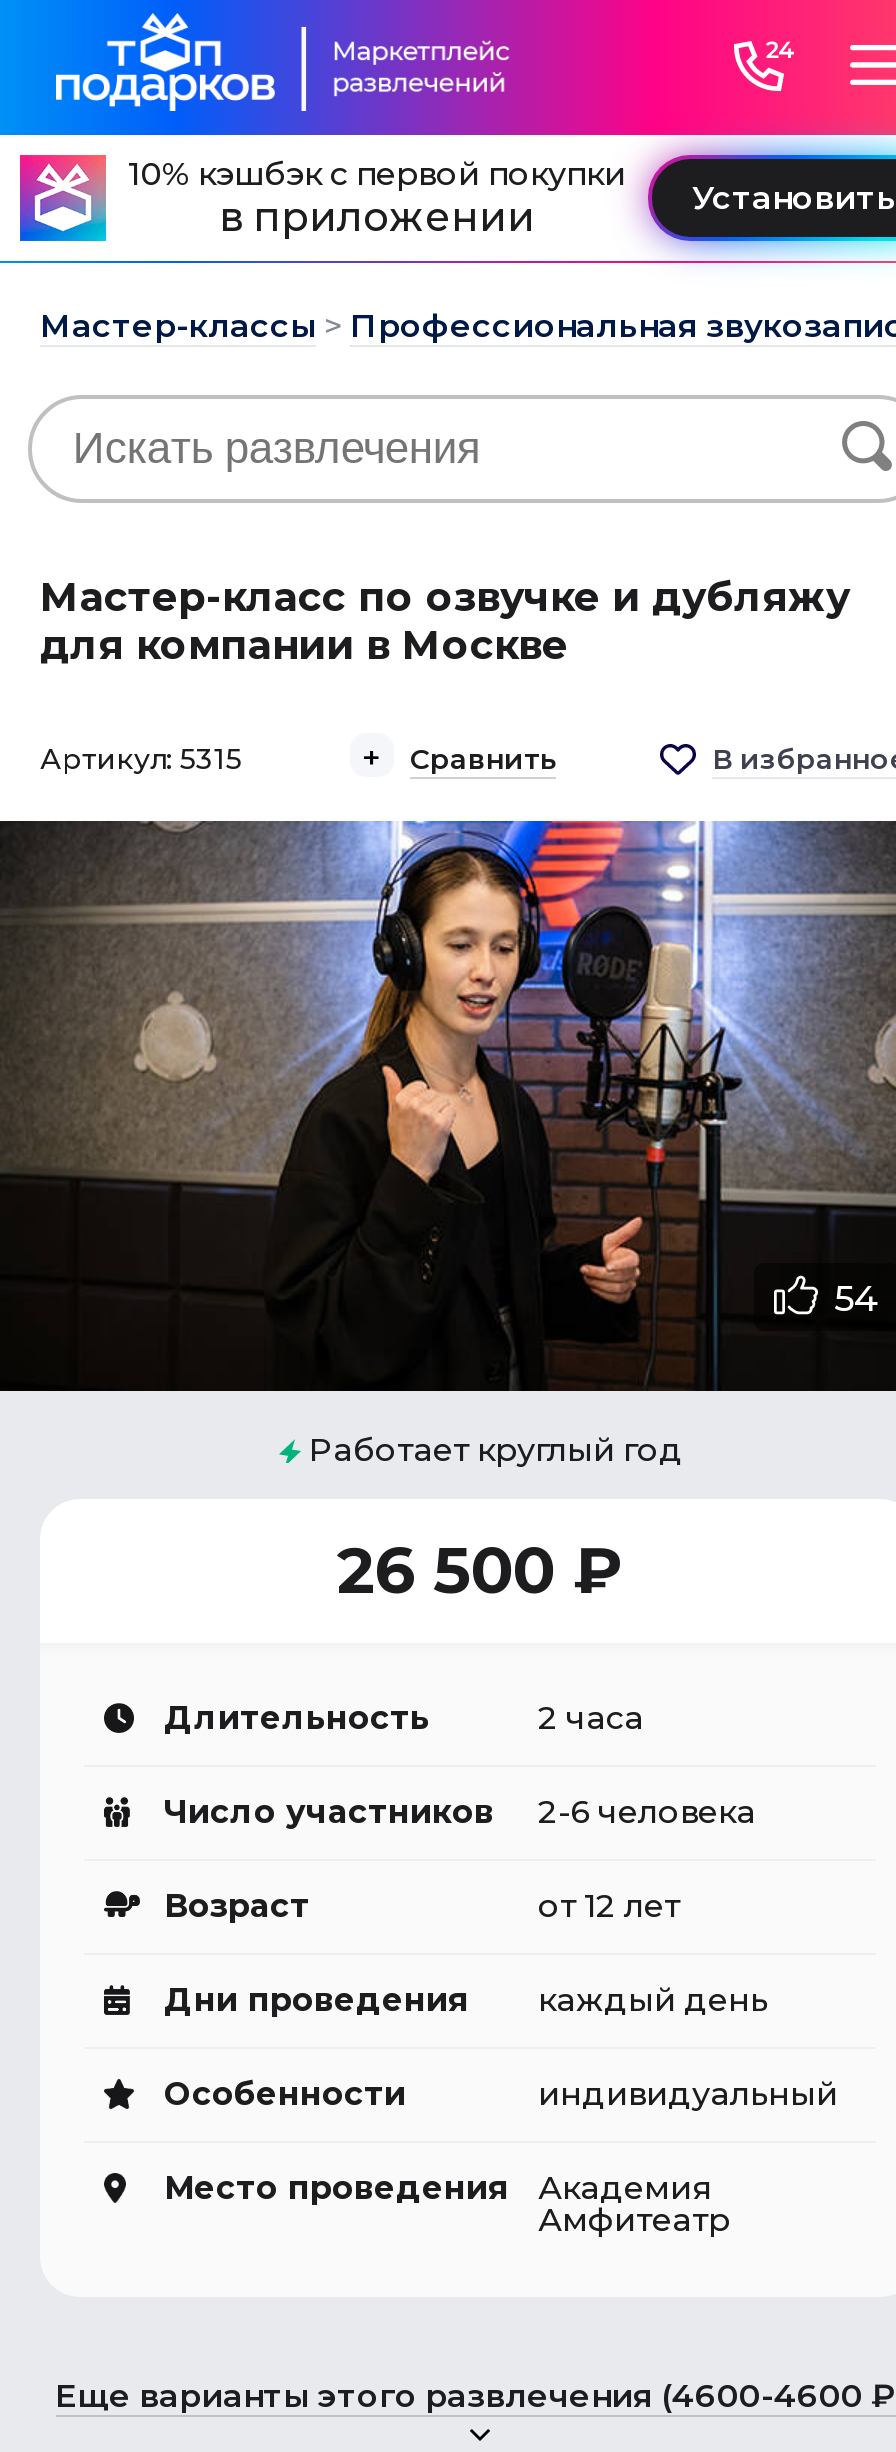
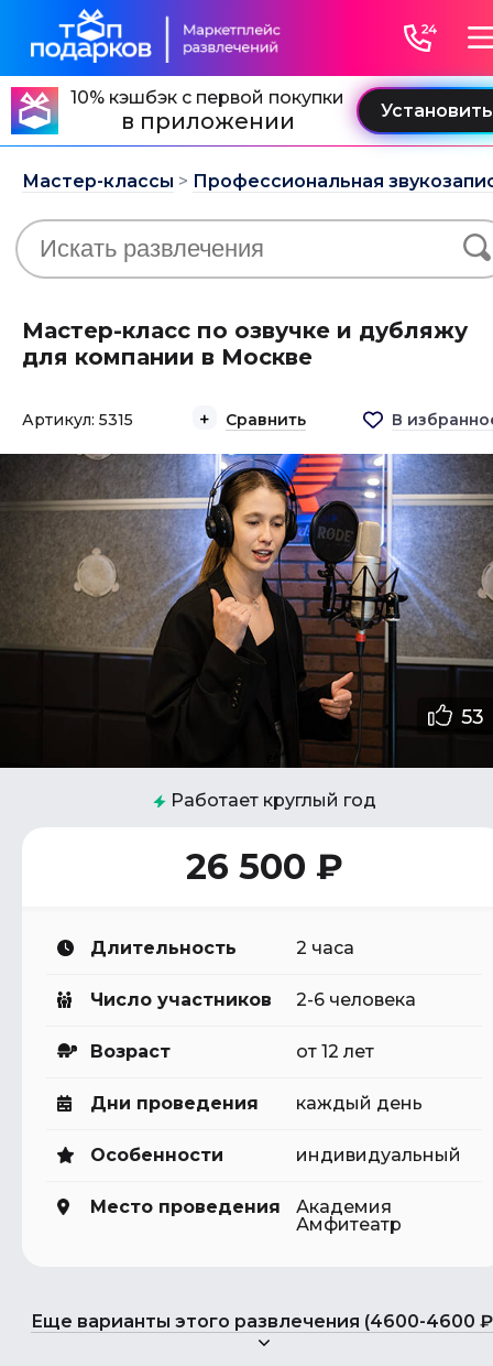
- 54
+ 53
